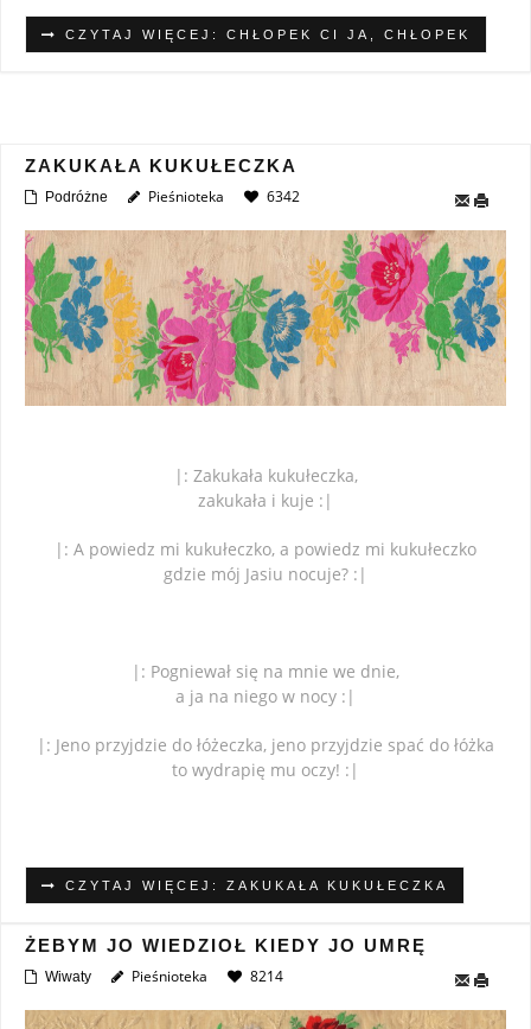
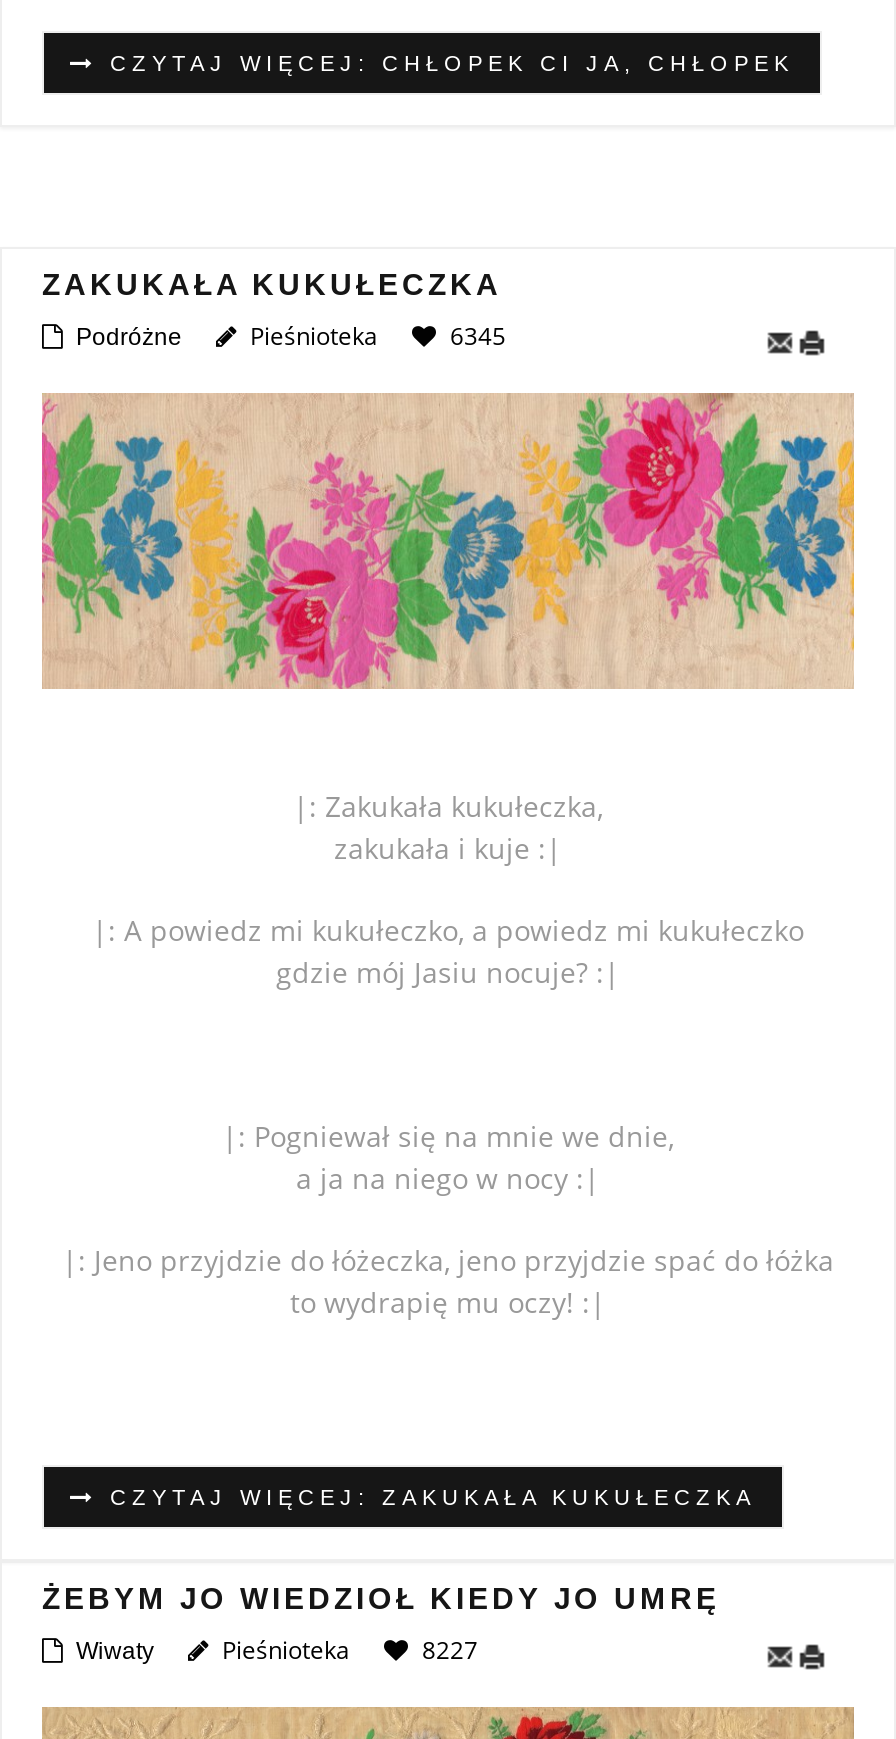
- 6342
+ 6345

- 8214
+ 8227
